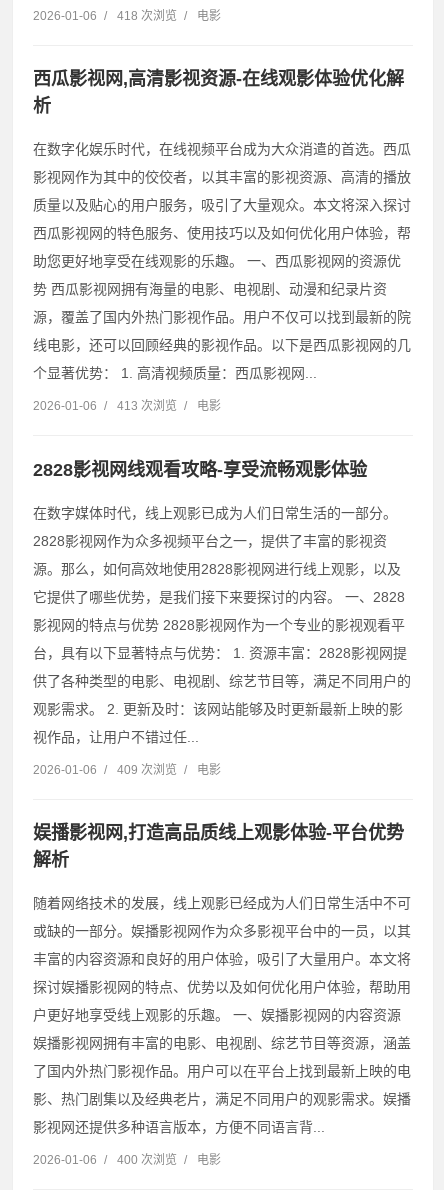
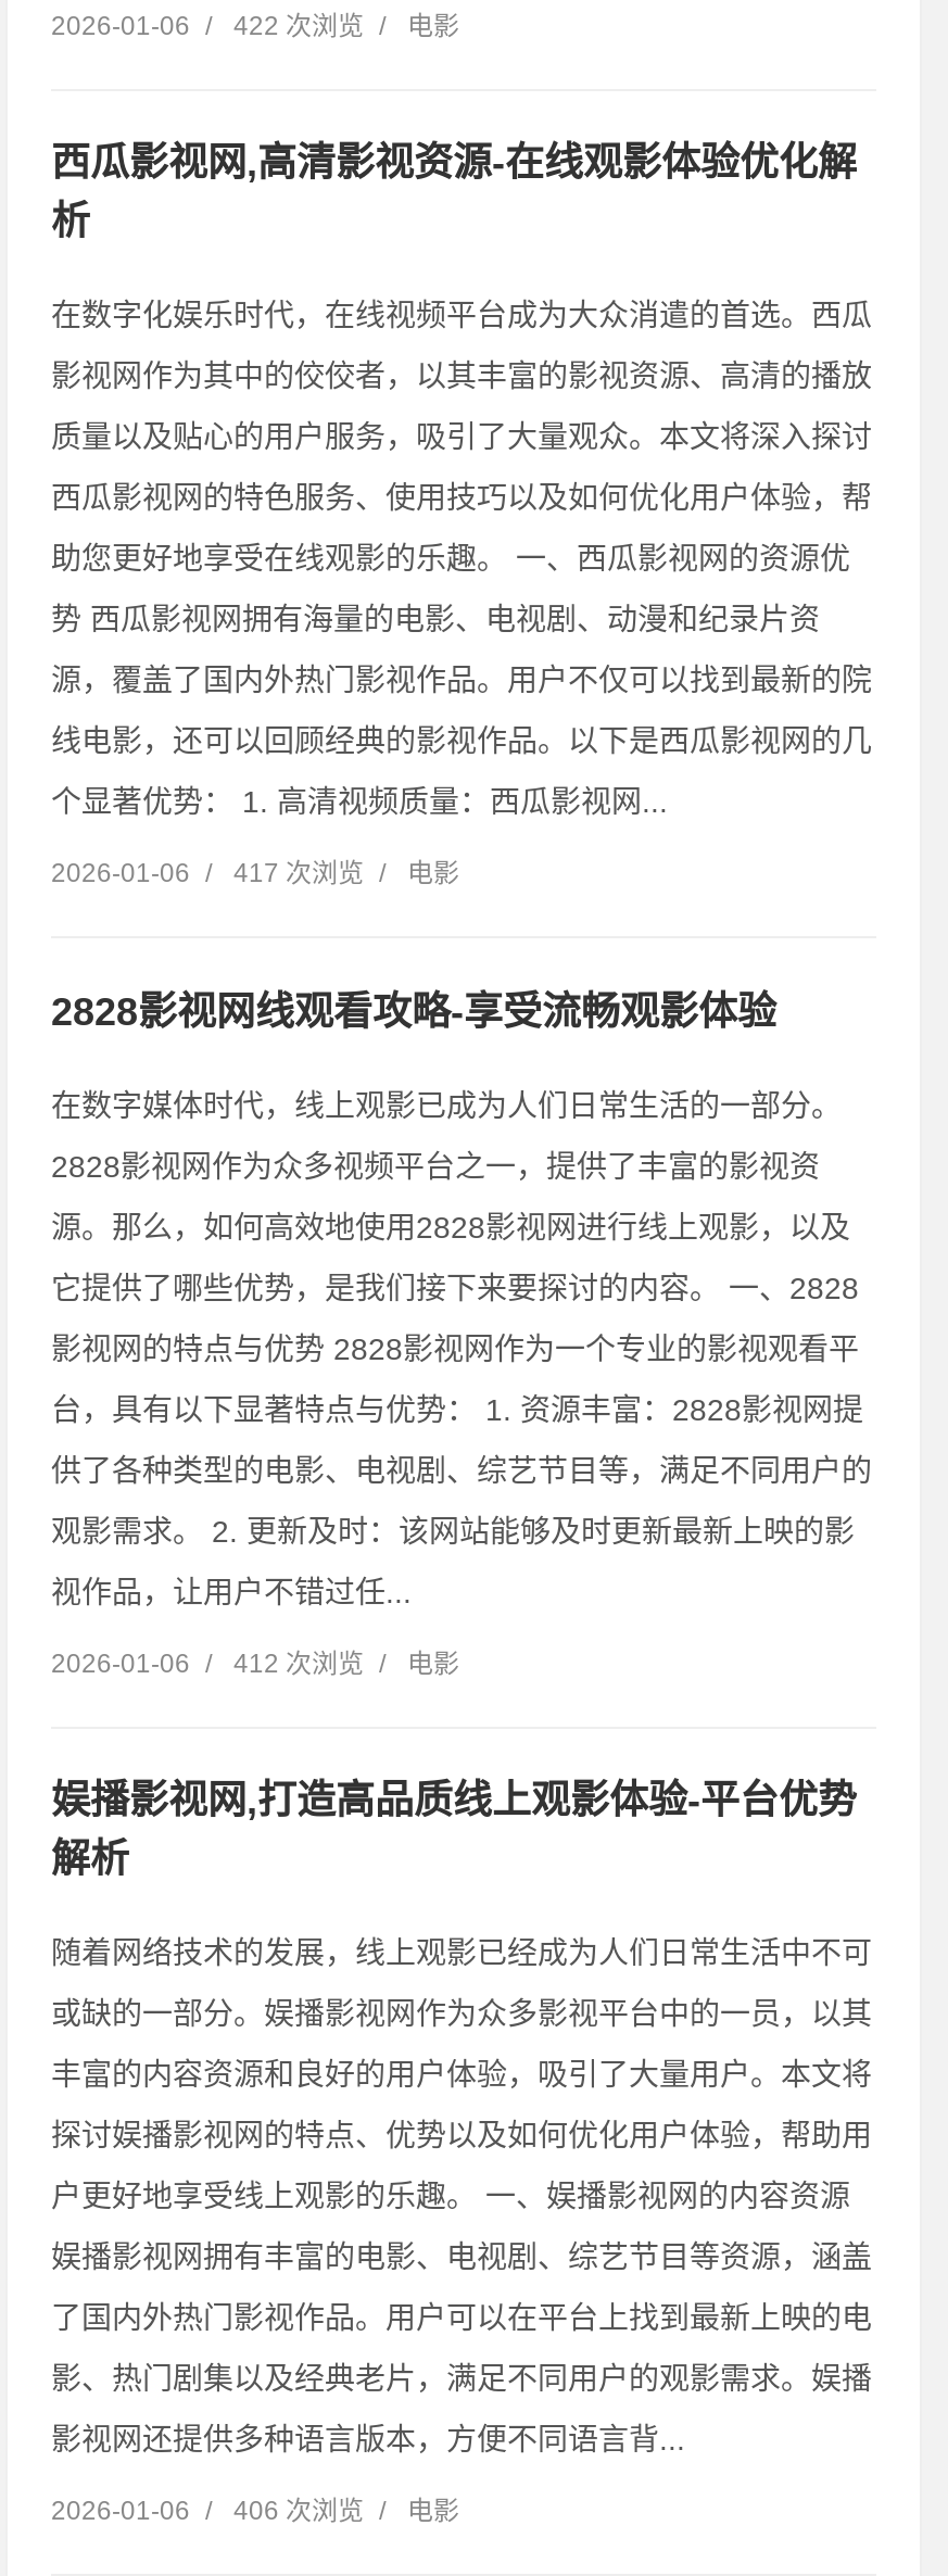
- 2026-01-06 / 418 次浏览 / 电影
+ 2026-01-06 / 422 次浏览 / 电影

- 2026-01-06 / 413 次浏览 / 电影
+ 2026-01-06 / 417 次浏览 / 电影

- 2026-01-06 / 409 次浏览 / 电影
+ 2026-01-06 / 412 次浏览 / 电影

- 2026-01-06 / 400 次浏览 / 电影
+ 2026-01-06 / 406 次浏览 / 电影
